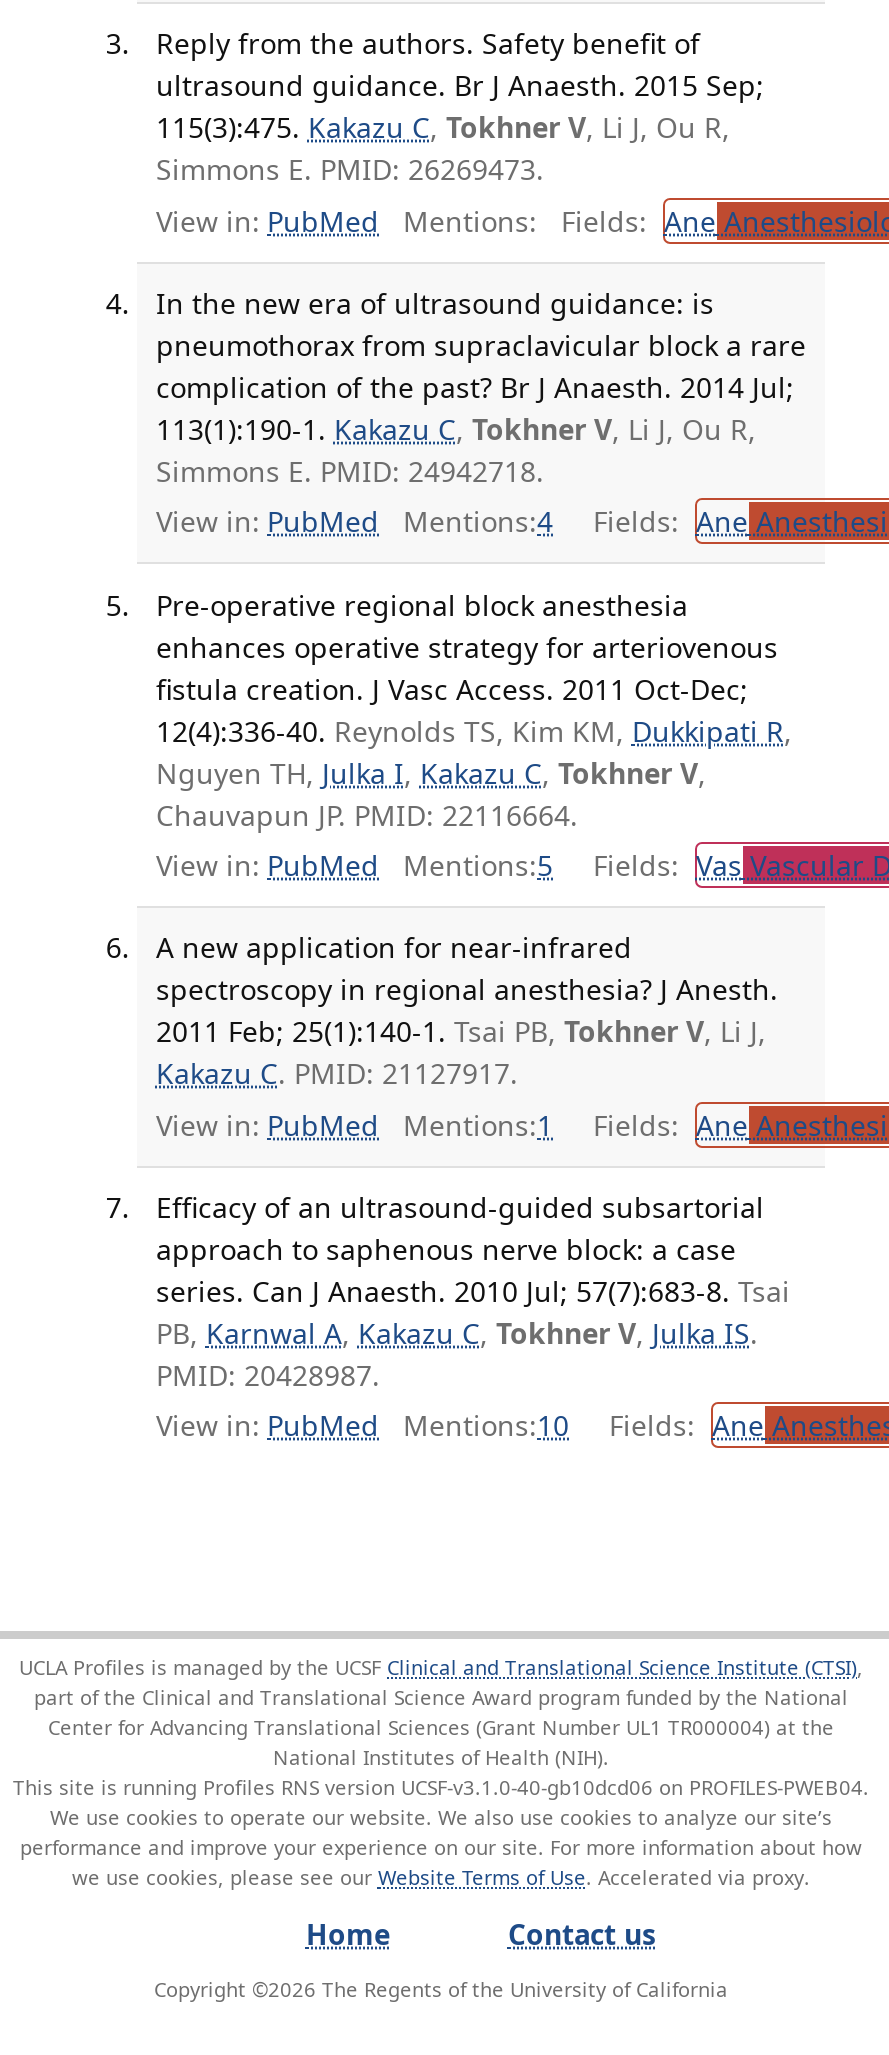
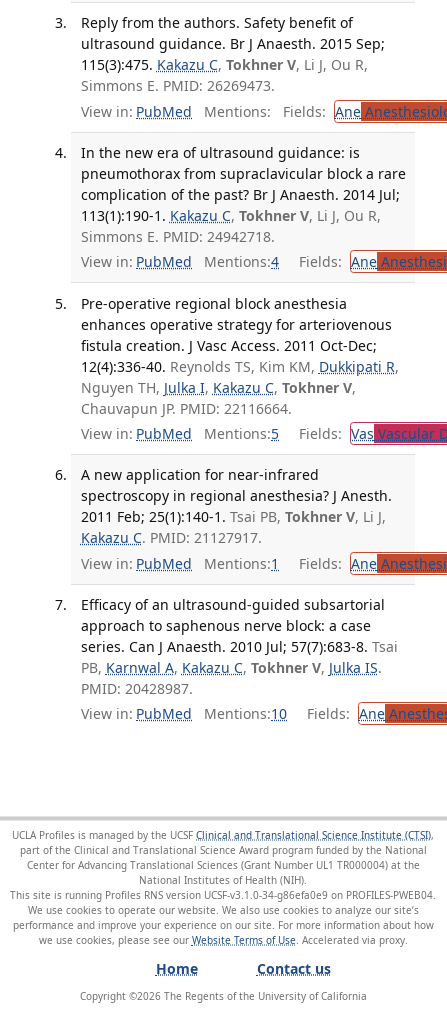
- This site is running Profiles RNS version UCSF-v3.1.0-40-gb10dcd06 on PROFILES-PWEB04.
+ This site is running Profiles RNS version UCSF-v3.1.0-34-g86efa0e9 on PROFILES-PWEB04.
